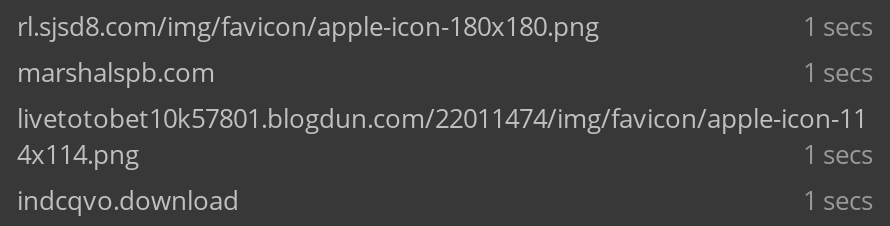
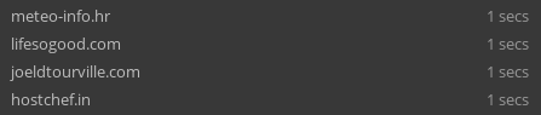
- rl.sjsd8.com/img/favicon/apple-icon-180x180.png
+ meteo-info.hr

- marshalspb.com
+ lifesogood.com

- livetotobet10k57801.blogdun.com/22011474/img/favicon/apple-icon-11
- 4x114.png
+ joeldtourville.com

- indcqvo.download
+ hostchef.in
